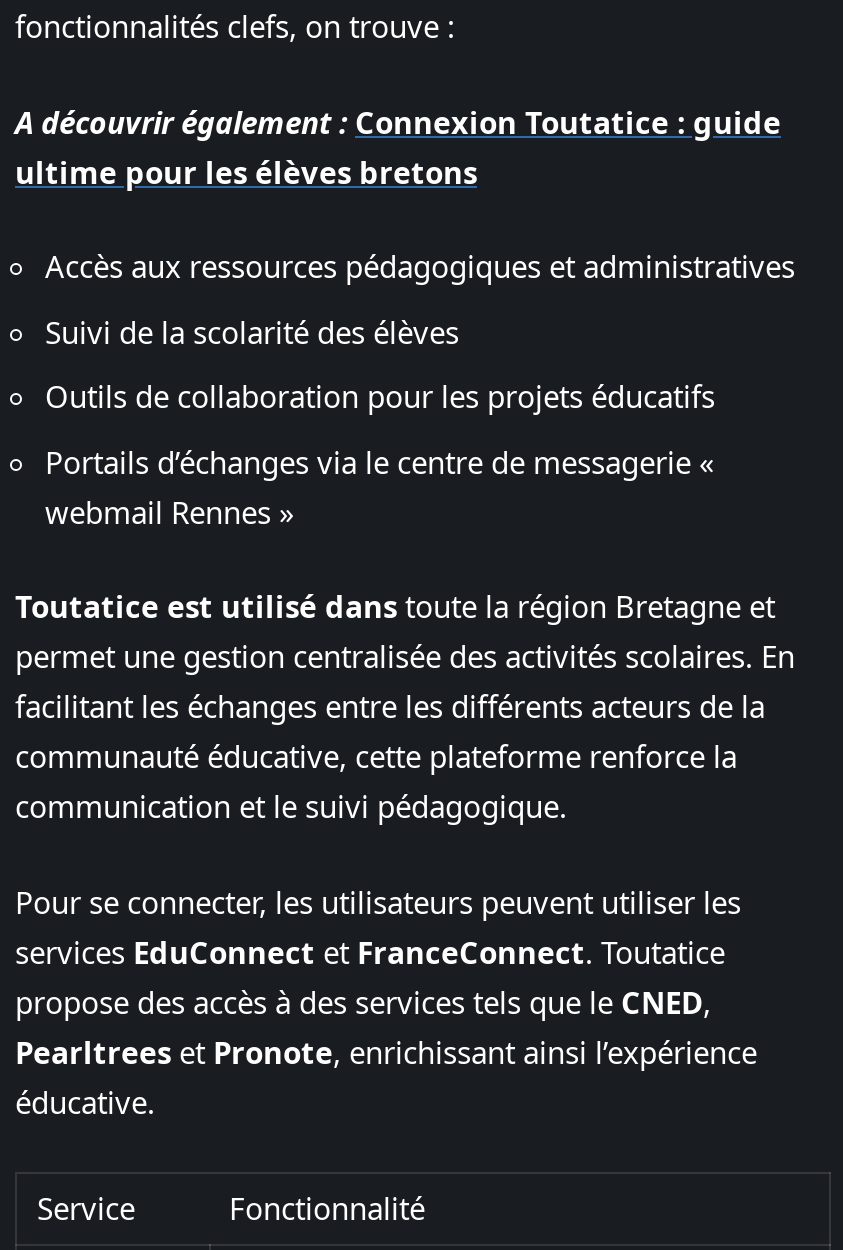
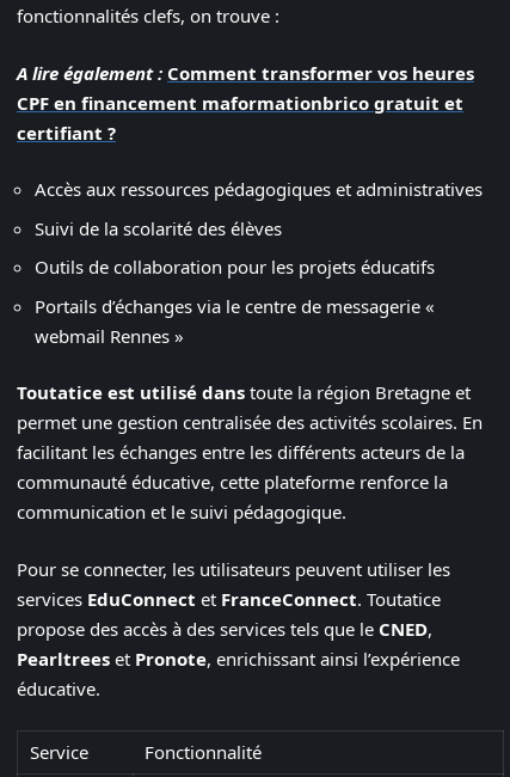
- A découvrir également : Connexion Toutatice : guide
- ultime pour les élèves bretons
+ A lire également : Comment transformer vos heures
+ CPF en financement maformationbrico gratuit et
+ certifiant ?
